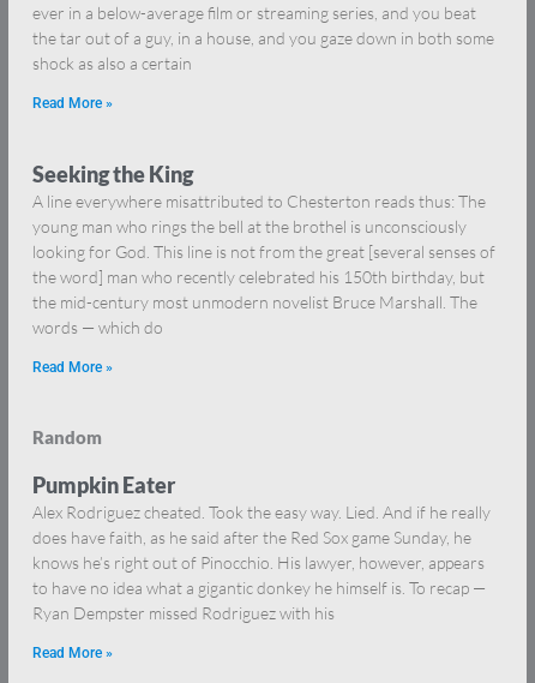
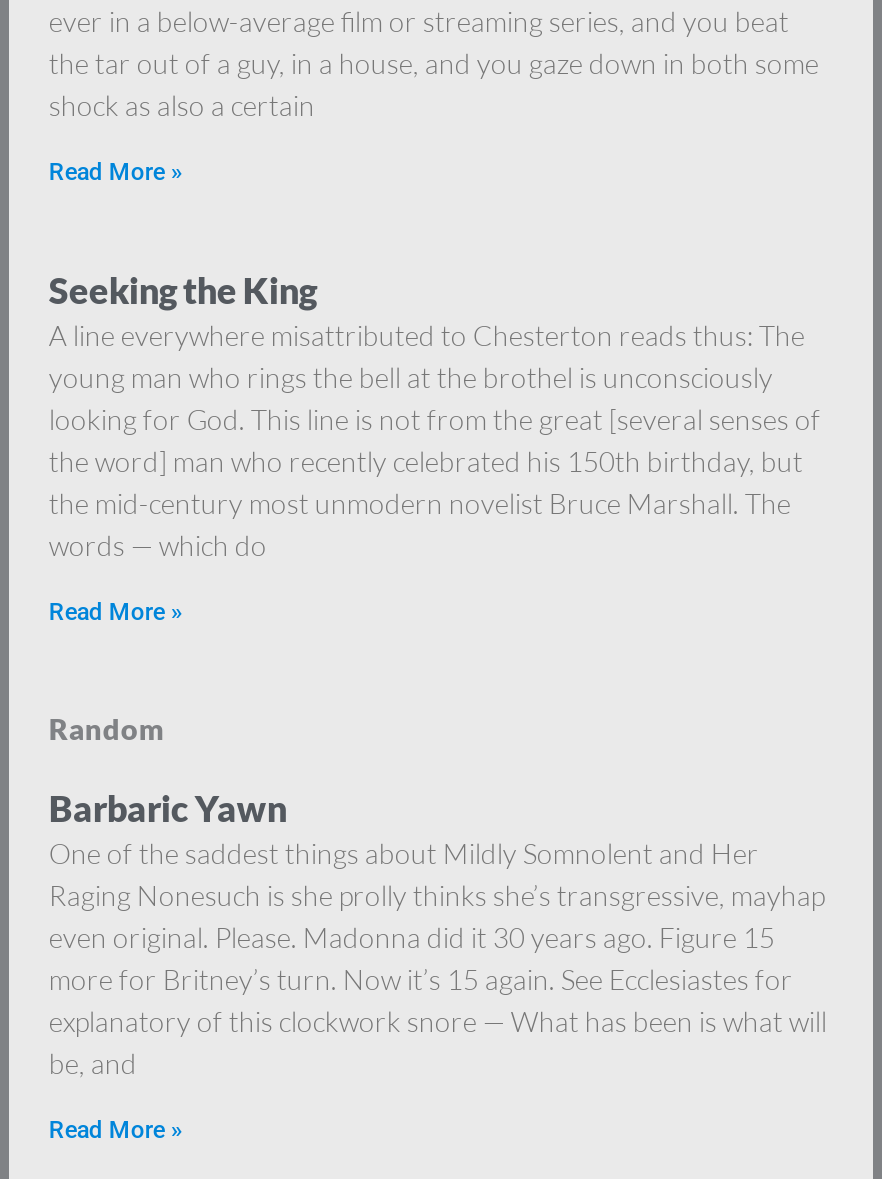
- Pumpkin Eater
- Alex Rodriguez cheated. Took the easy way. Lied. And if he really
- does have faith, as he said after the Red Sox game Sunday, he
- knows he’s right out of Pinocchio. His lawyer, however, appears
- to have no idea what a gigantic donkey he himself is. To recap —
- Ryan Dempster missed Rodriguez with his
+ Barbaric Yawn
+ One of the saddest things about Mildly Somnolent and Her
+ Raging Nonesuch is she prolly thinks she’s transgressive, mayhap
+ even original. Please. Madonna did it 30 years ago. Figure 15
+ more for Britney’s turn. Now it’s 15 again. See Ecclesiastes for
+ explanatory of this clockwork snore — What has been is what will
+ be, and
